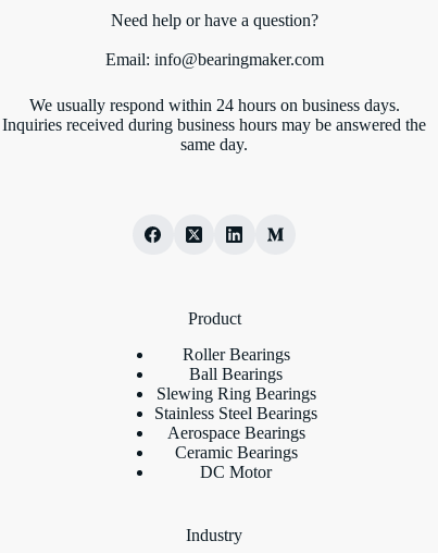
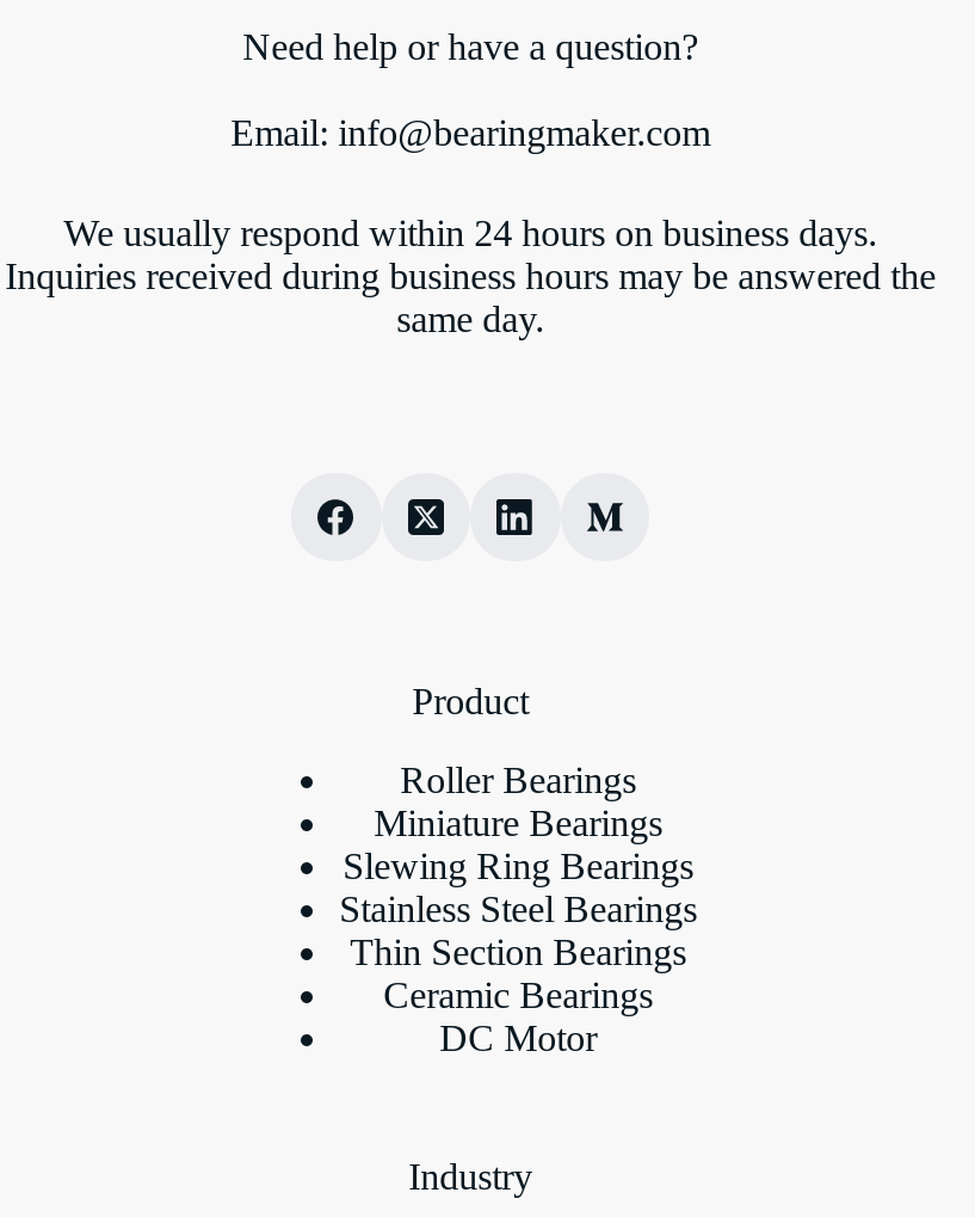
- Ball Bearings
+ Miniature Bearings

- Aerospace Bearings
+ Thin Section Bearings
